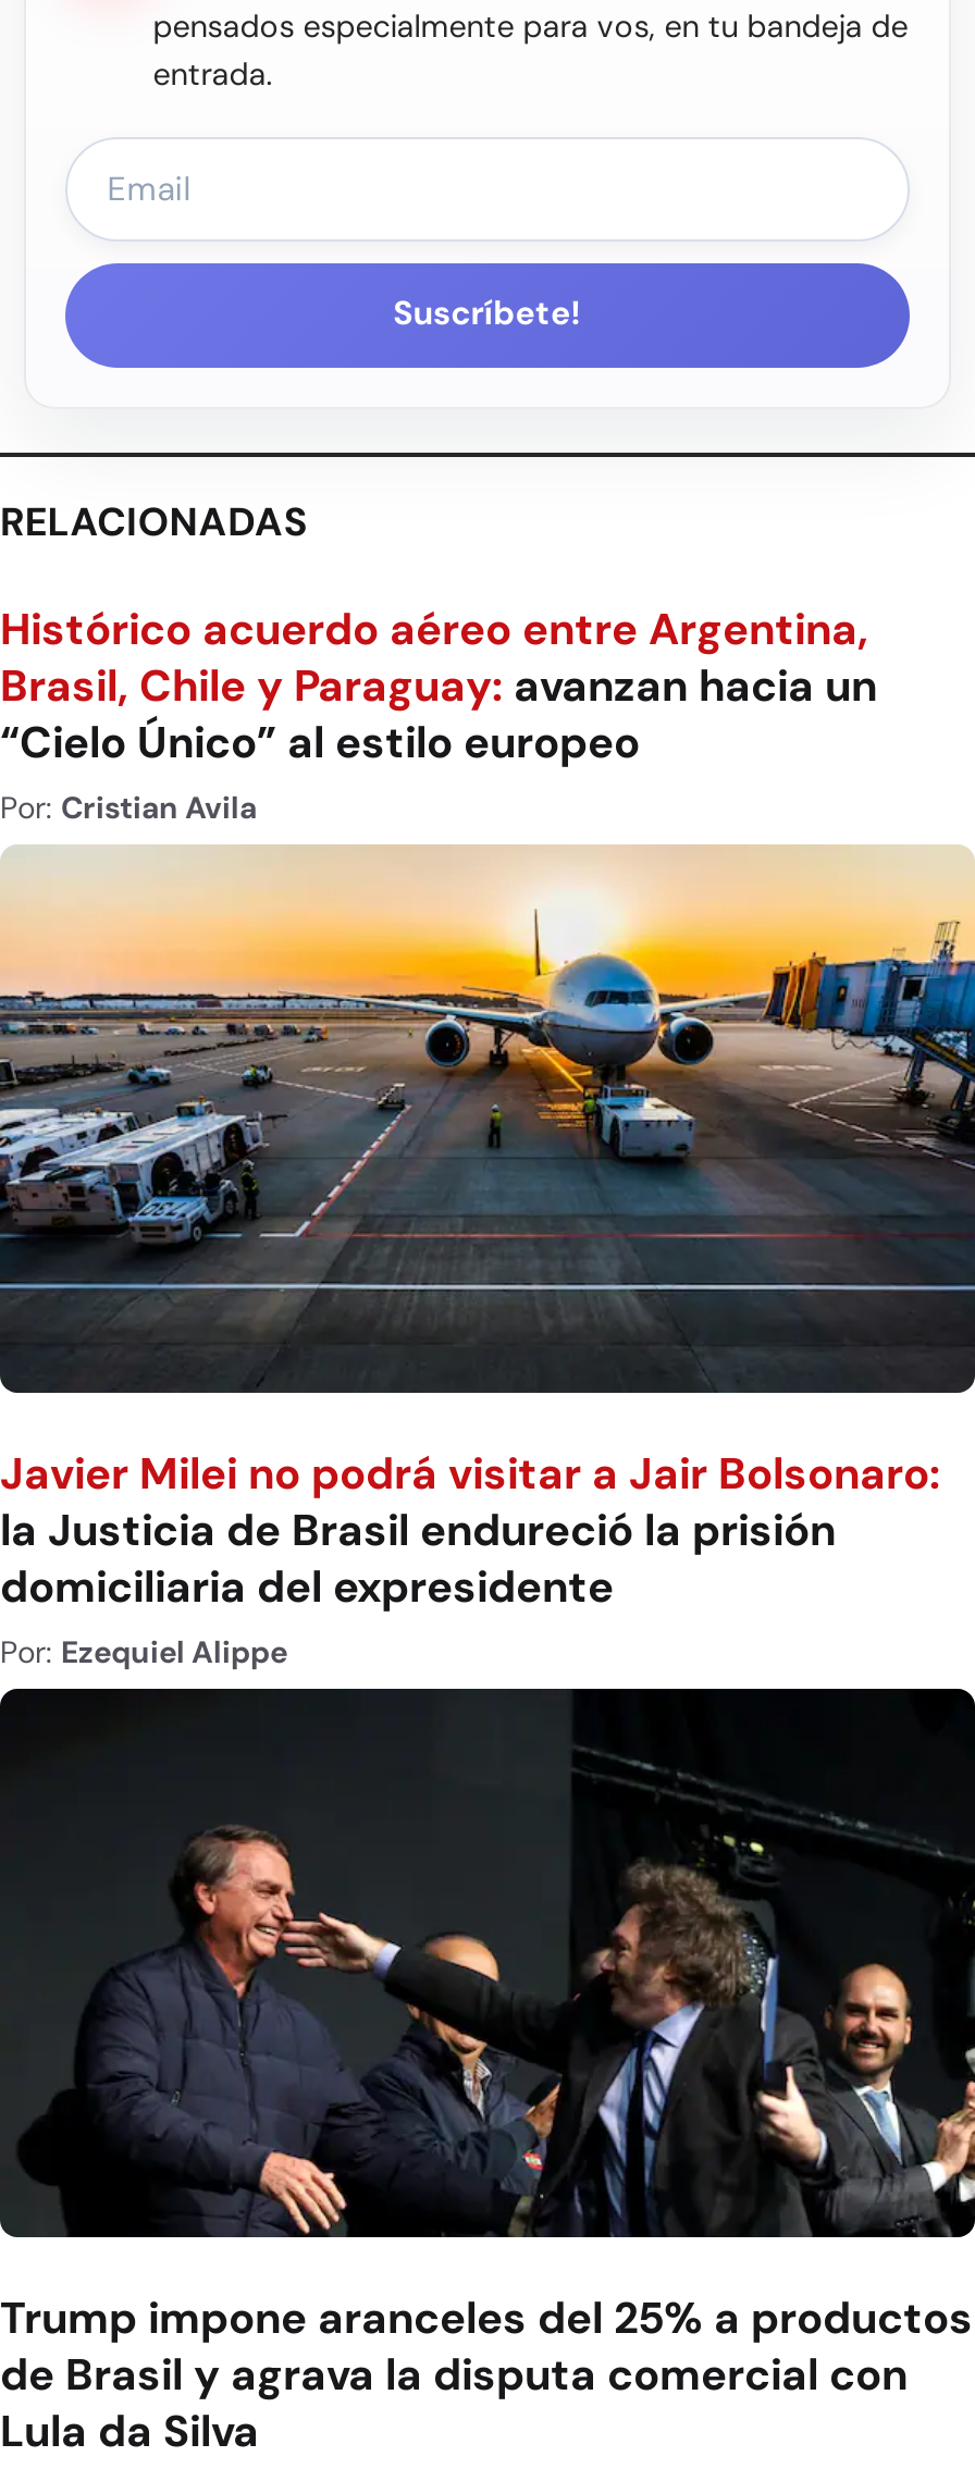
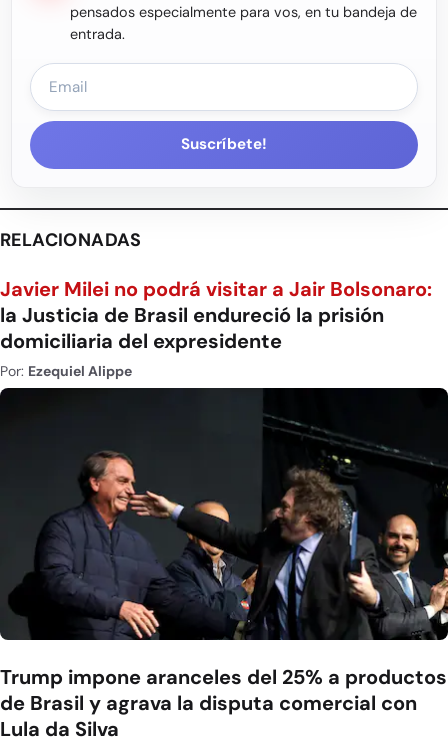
- Histórico acuerdo aéreo entre Argentina,
- Brasil, Chile y Paraguay: avanzan hacia un
- “Cielo Único” al estilo europeo
- Por: Cristian Avila

- [image]
